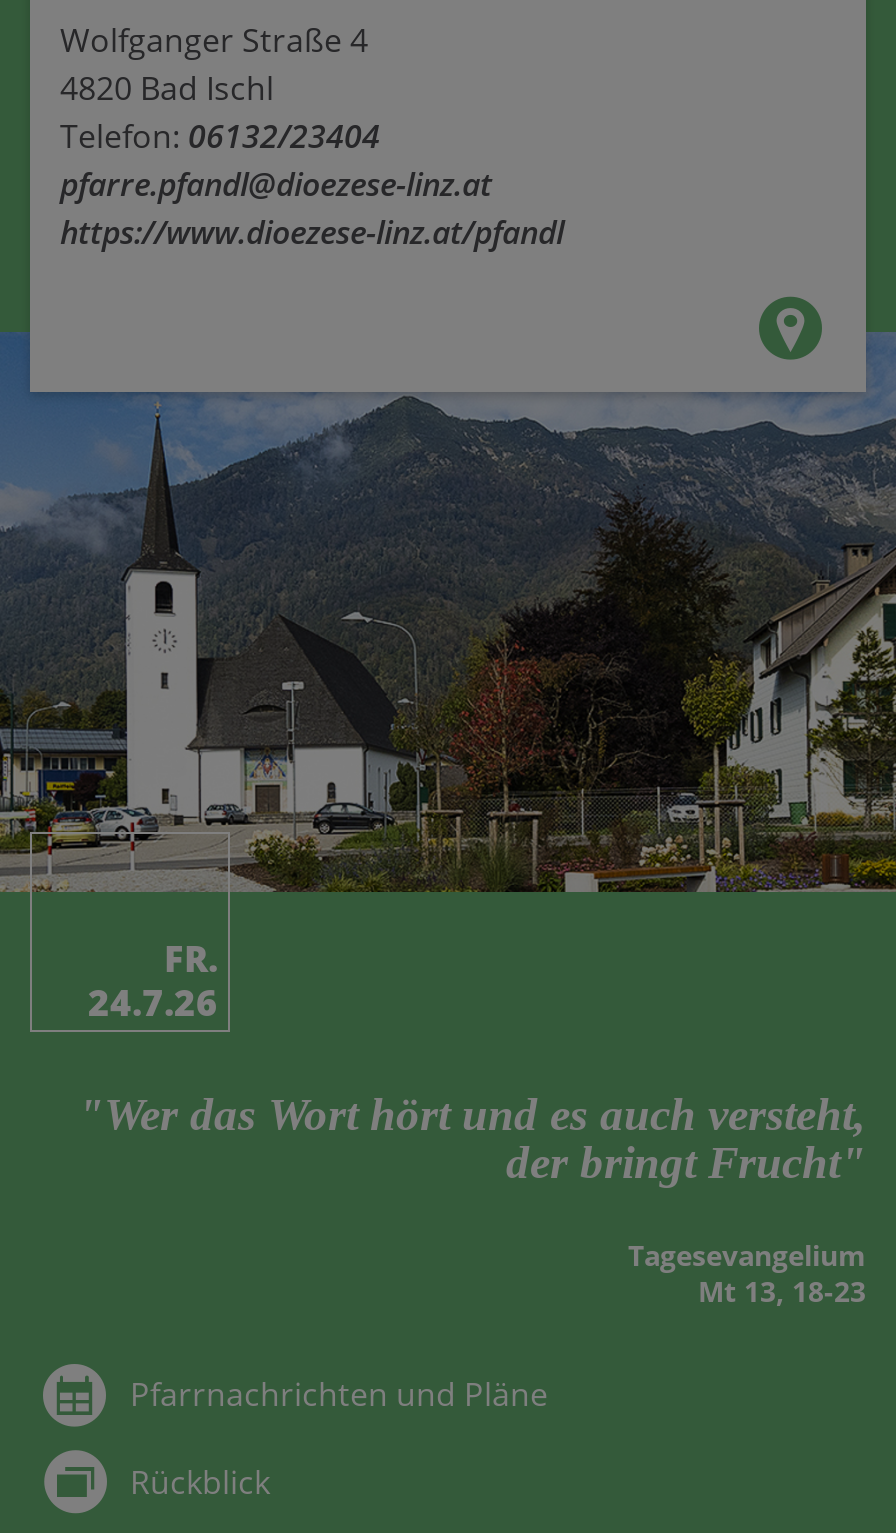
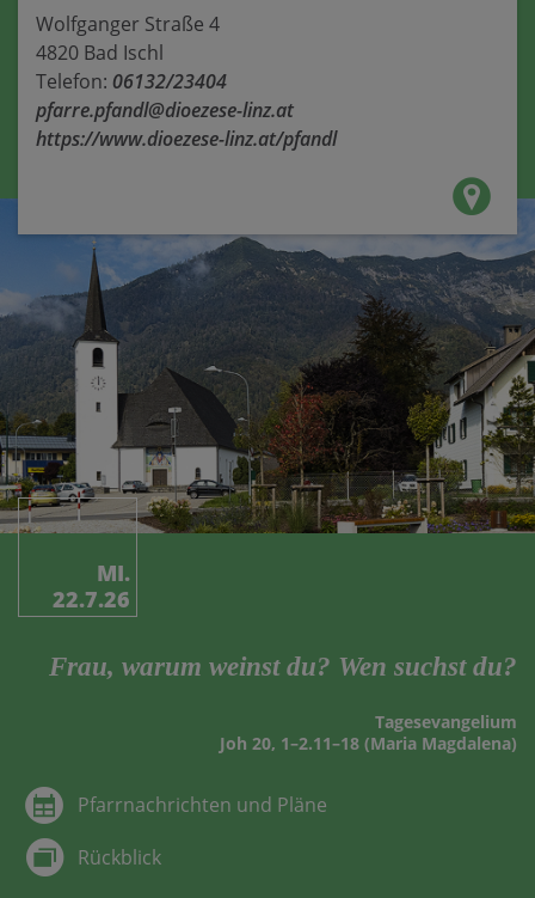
- FR.
- 24.7.26
+ MI.
+ 22.7.26

- "Wer das Wort hört und es auch versteht,
- der bringt Frucht"
+ Frau, warum weinst du? Wen suchst du?

- Mt 13, 18-23
+ Joh 20, 1–2.11–18 (Maria Magdalena)
